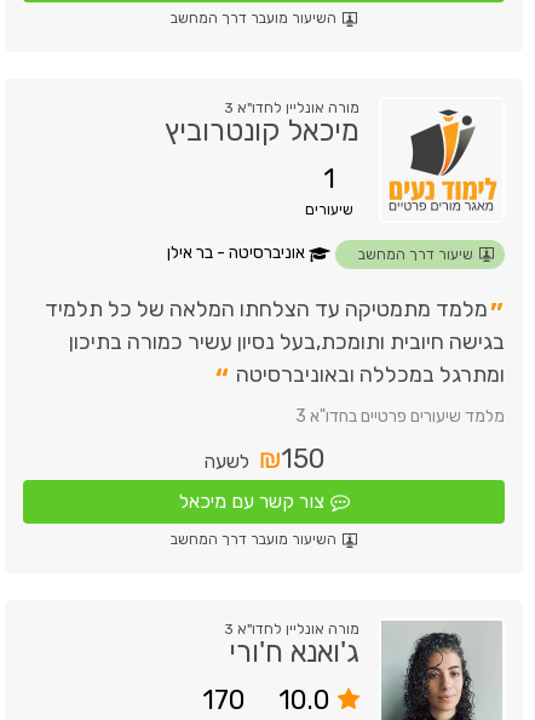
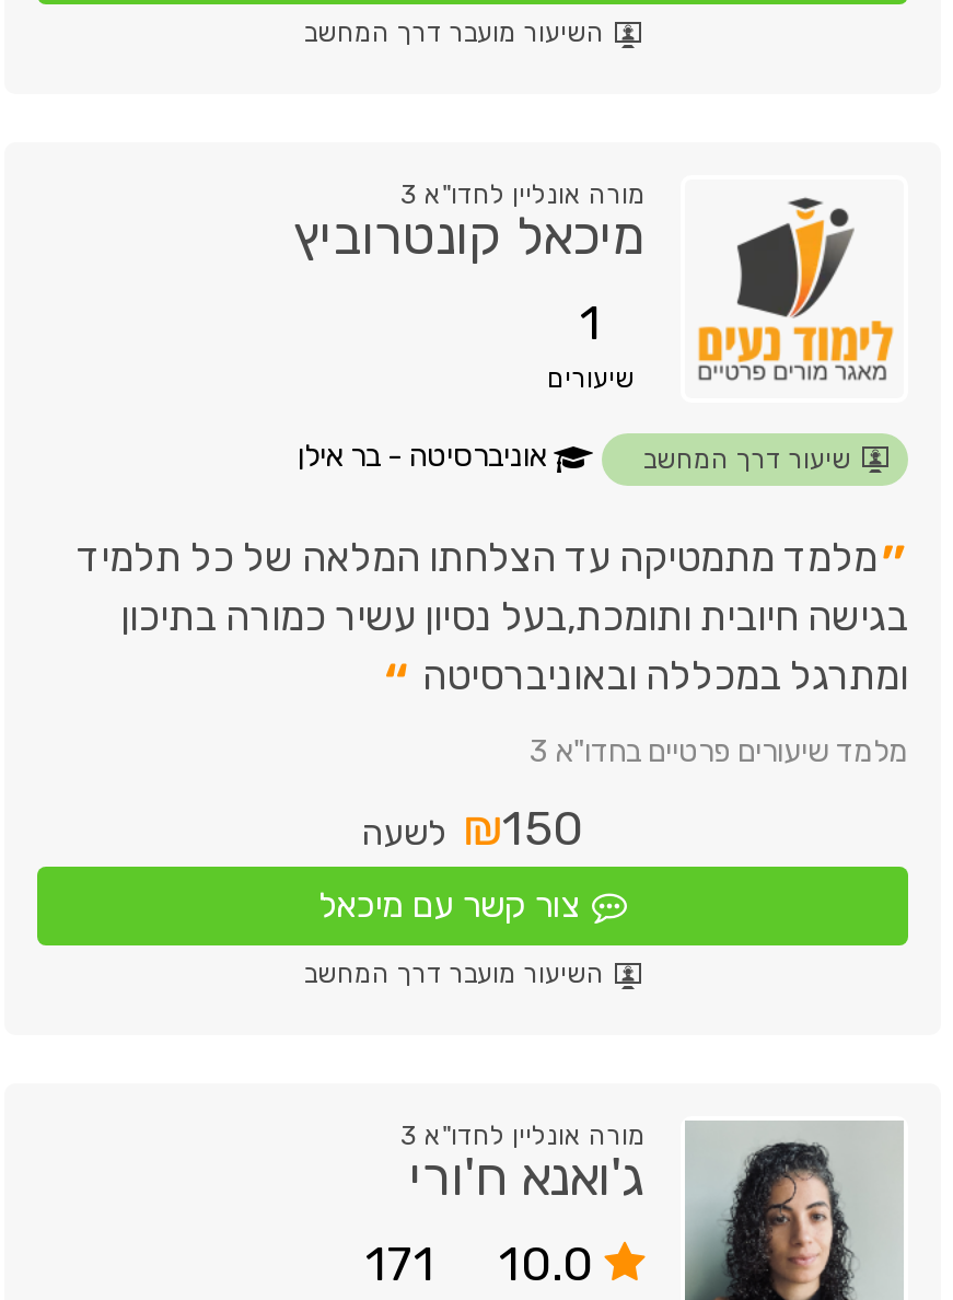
- 170 10.0
+ 171 10.0
